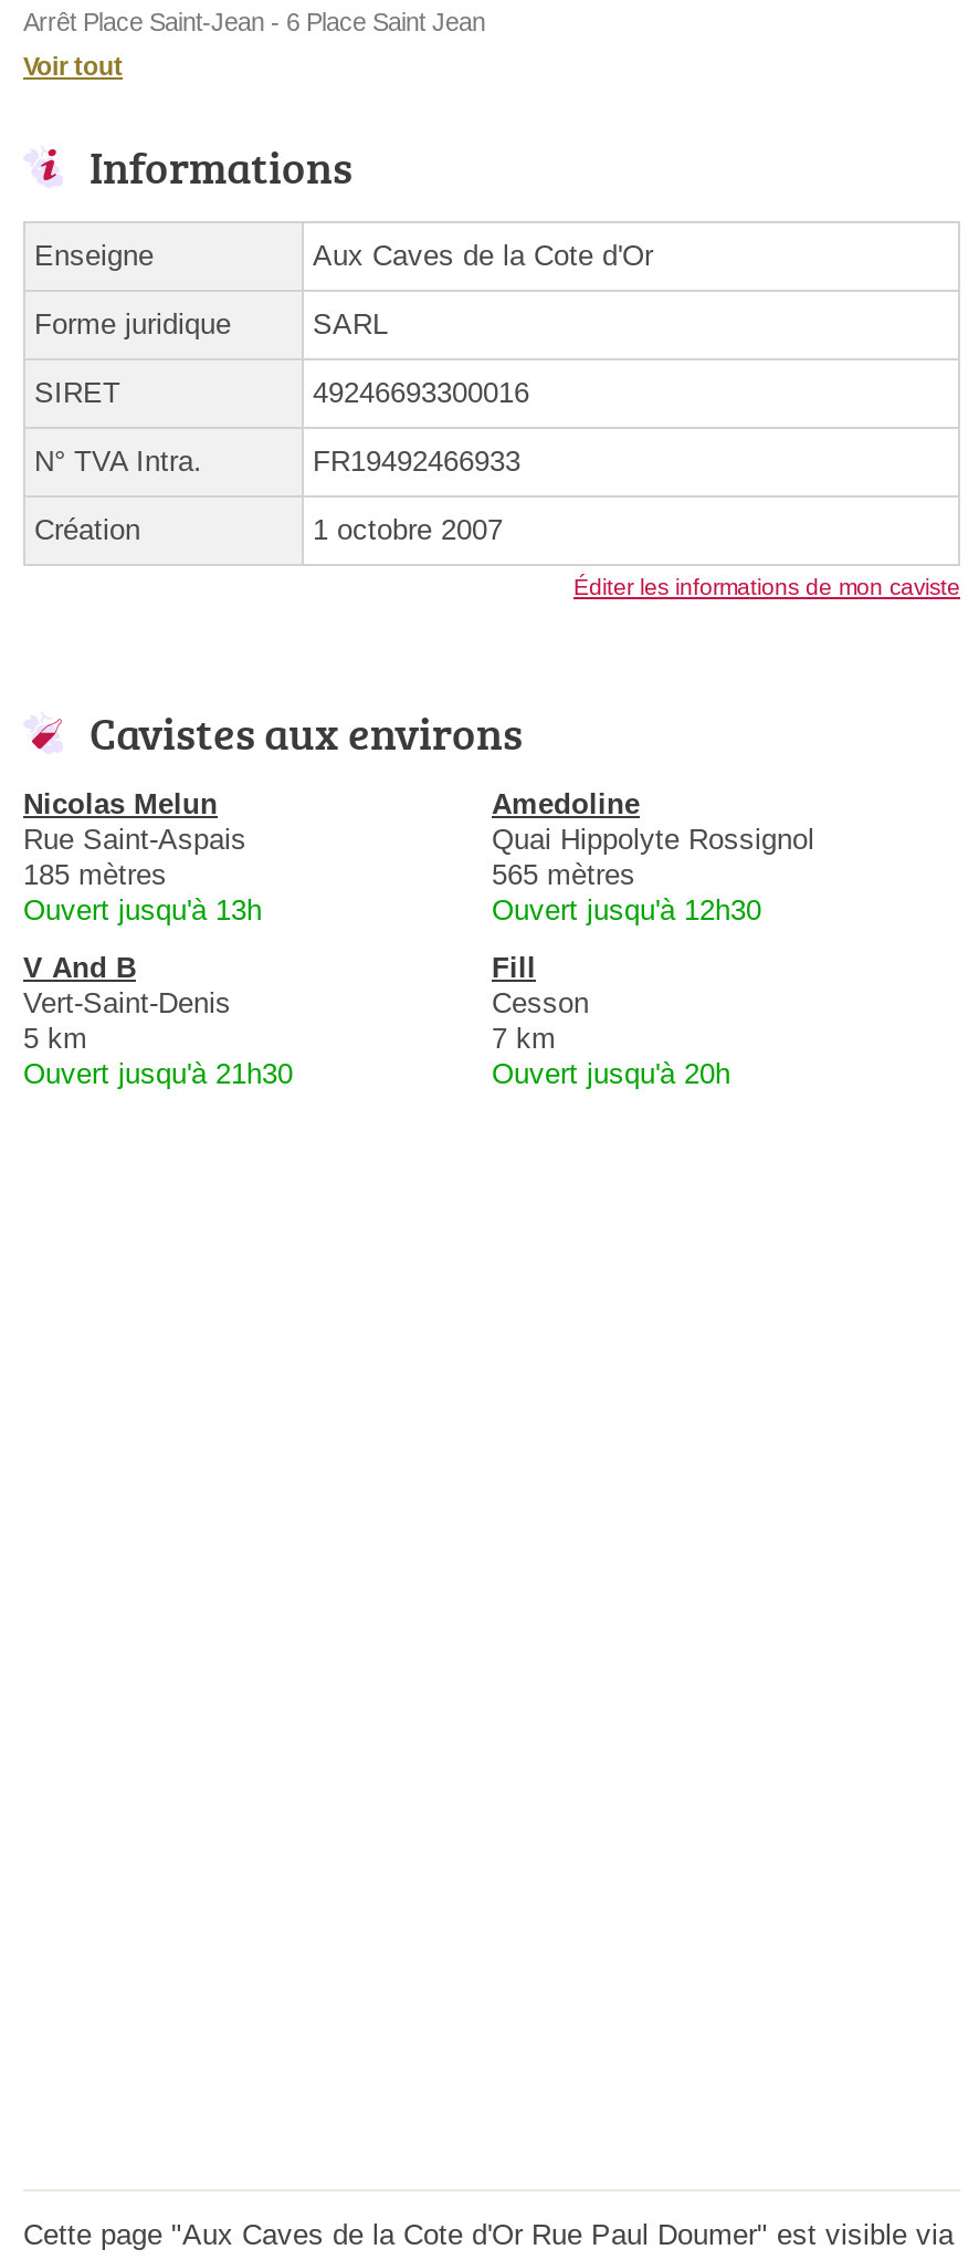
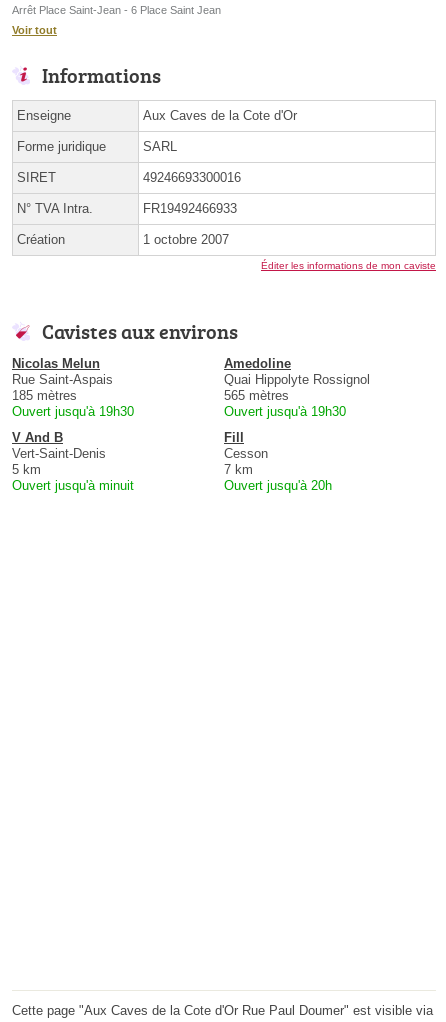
- Ouvert jusqu'à 13h
+ Ouvert jusqu'à 19h30

- Ouvert jusqu'à 12h30
+ Ouvert jusqu'à 19h30

- Ouvert jusqu'à 21h30
+ Ouvert jusqu'à minuit
